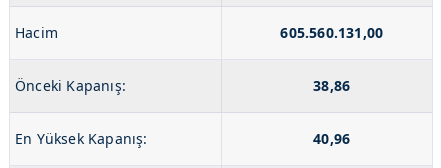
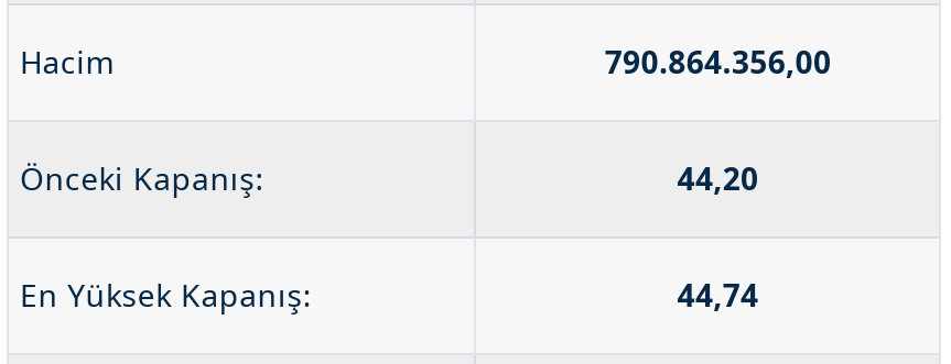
- 605.560.131,00
+ 790.864.356,00

- 38,86
+ 44,20

- 40,96
+ 44,74
